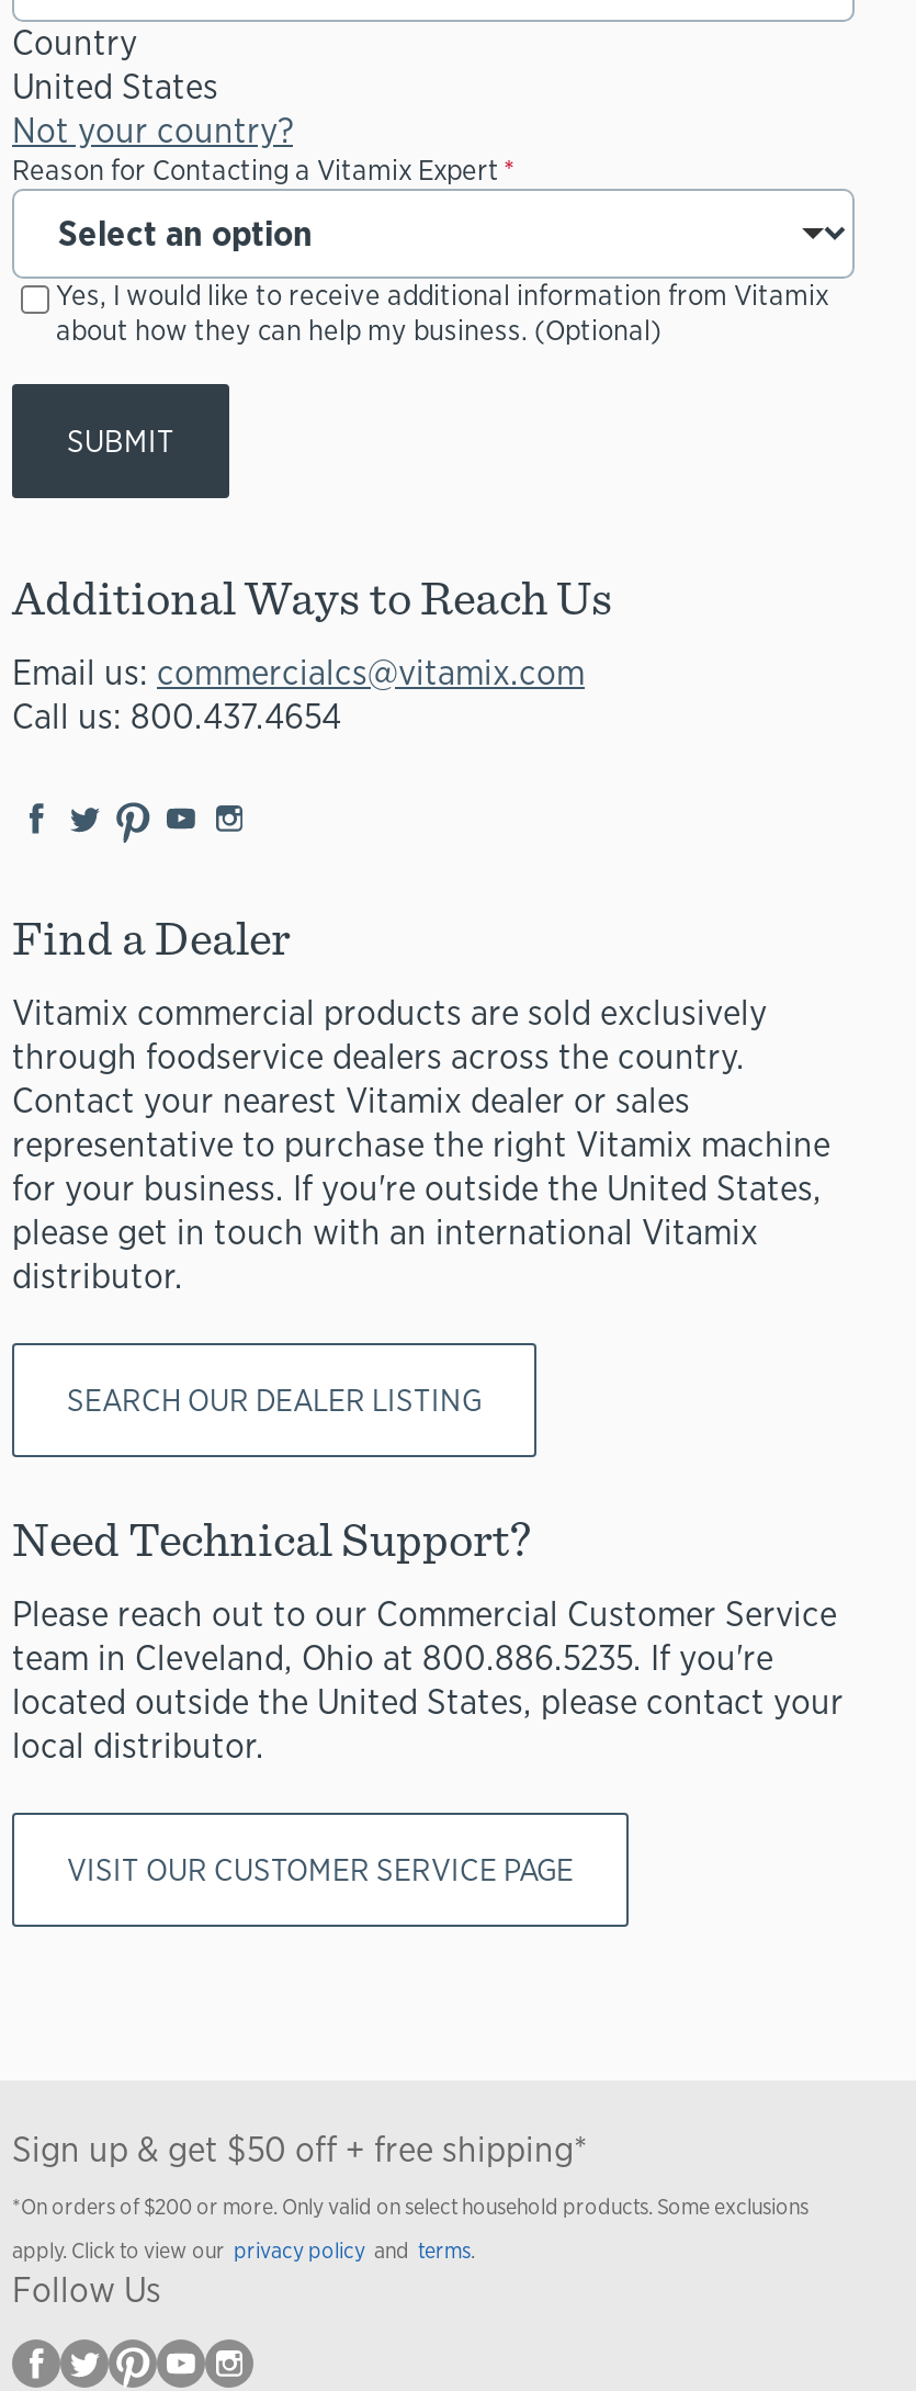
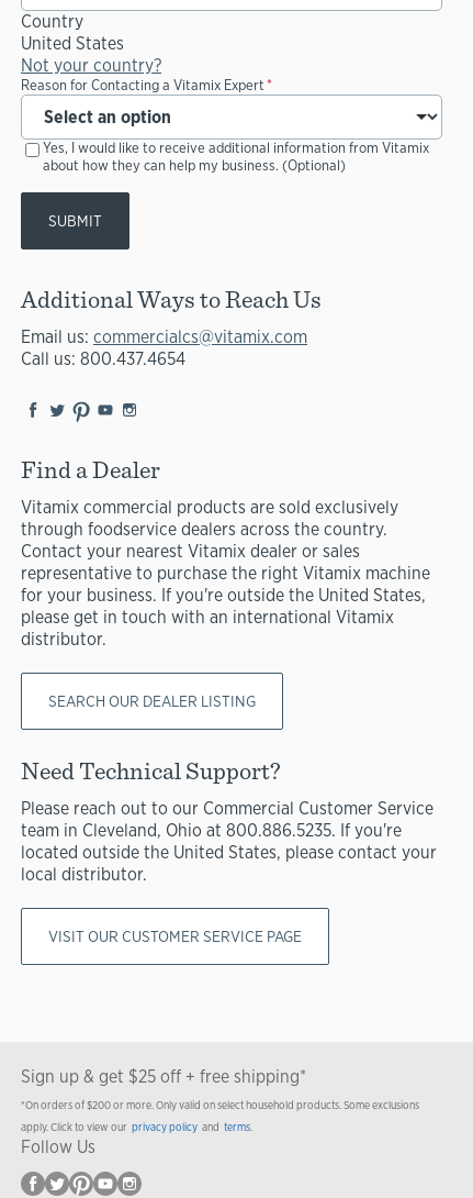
- Sign up & get $50 off + free shipping*
+ Sign up & get $25 off + free shipping*
